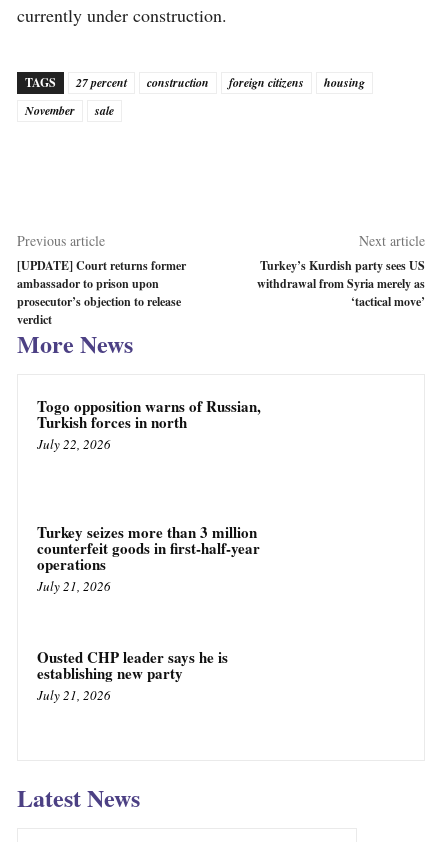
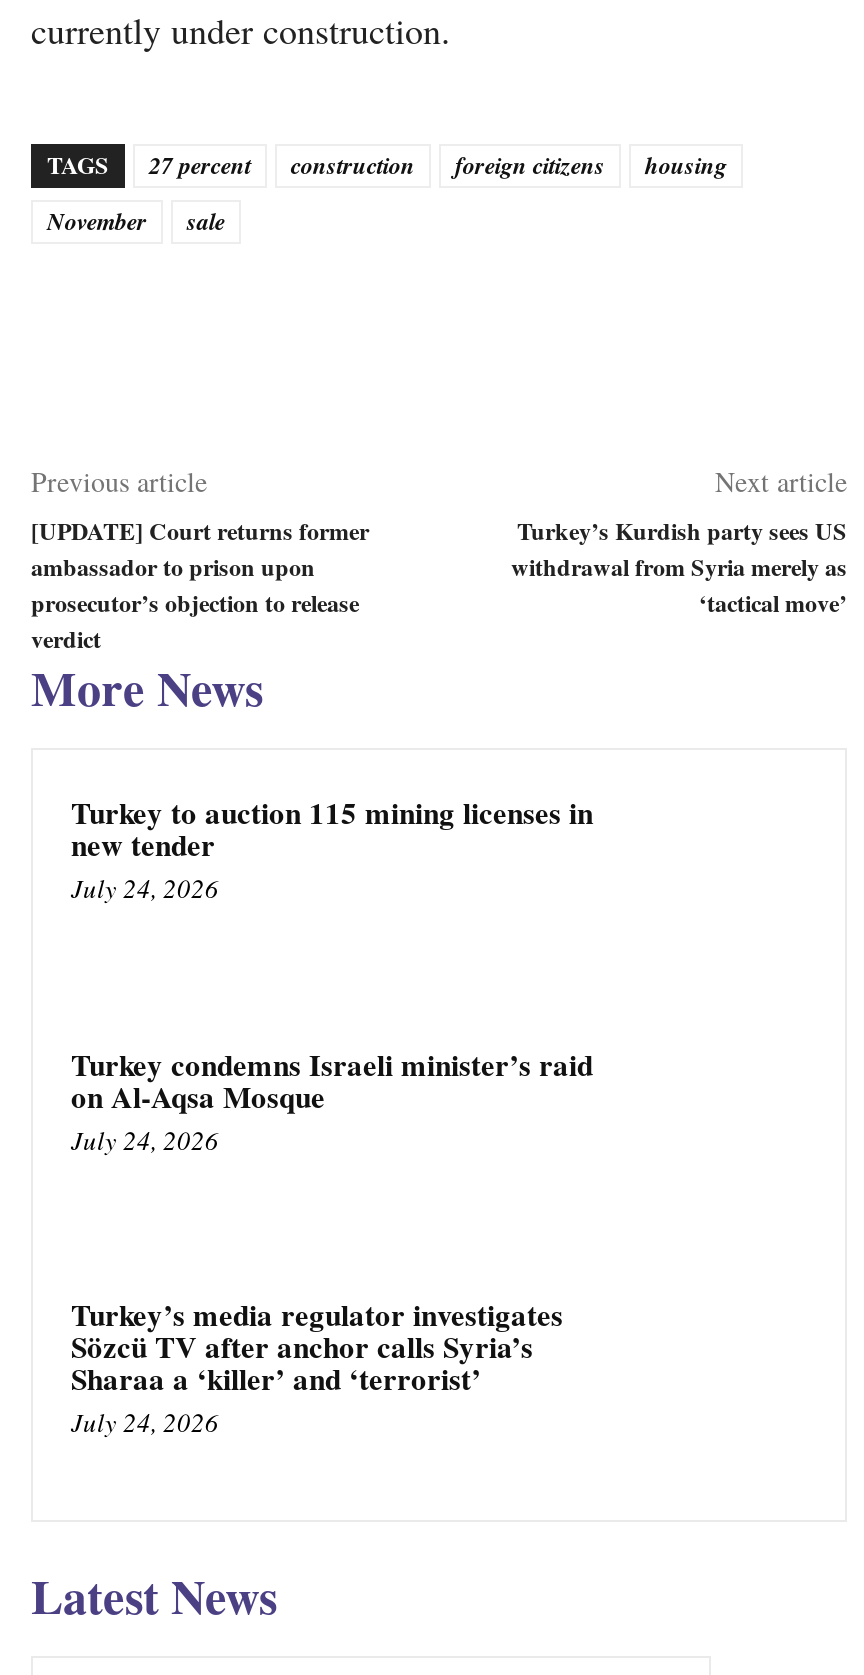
- Togo opposition warns of Russian,
- Turkish forces in north
- July 22, 2026
+ Turkey to auction 115 mining licenses in
+ new tender
+ July 24, 2026

- Turkey seizes more than 3 million
- counterfeit goods in first-half-year
- operations
- July 21, 2026
+ Turkey condemns Israeli minister’s raid
+ on Al-Aqsa Mosque
+ July 24, 2026

- Ousted CHP leader says he is
- establishing new party
- July 21, 2026
+ Turkey’s media regulator investigates
+ Sözcü TV after anchor calls Syria’s
+ Sharaa a ‘killer’ and ‘terrorist’
+ July 24, 2026
